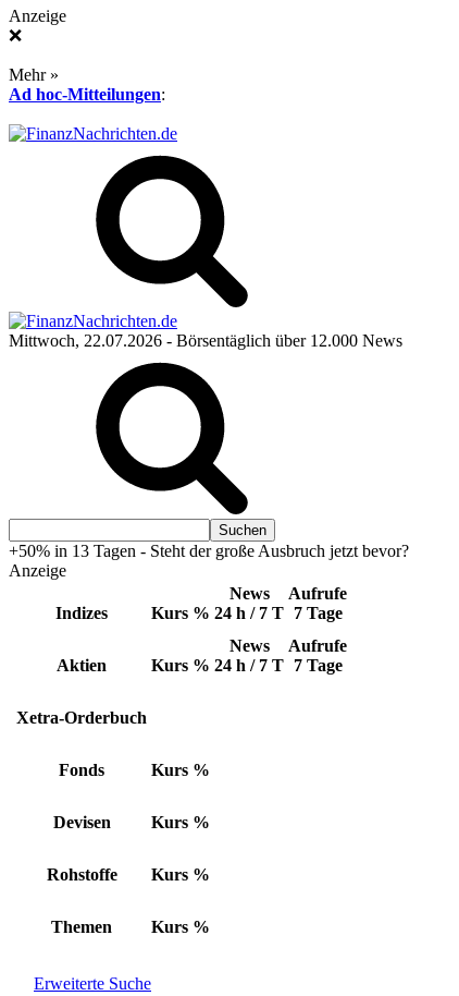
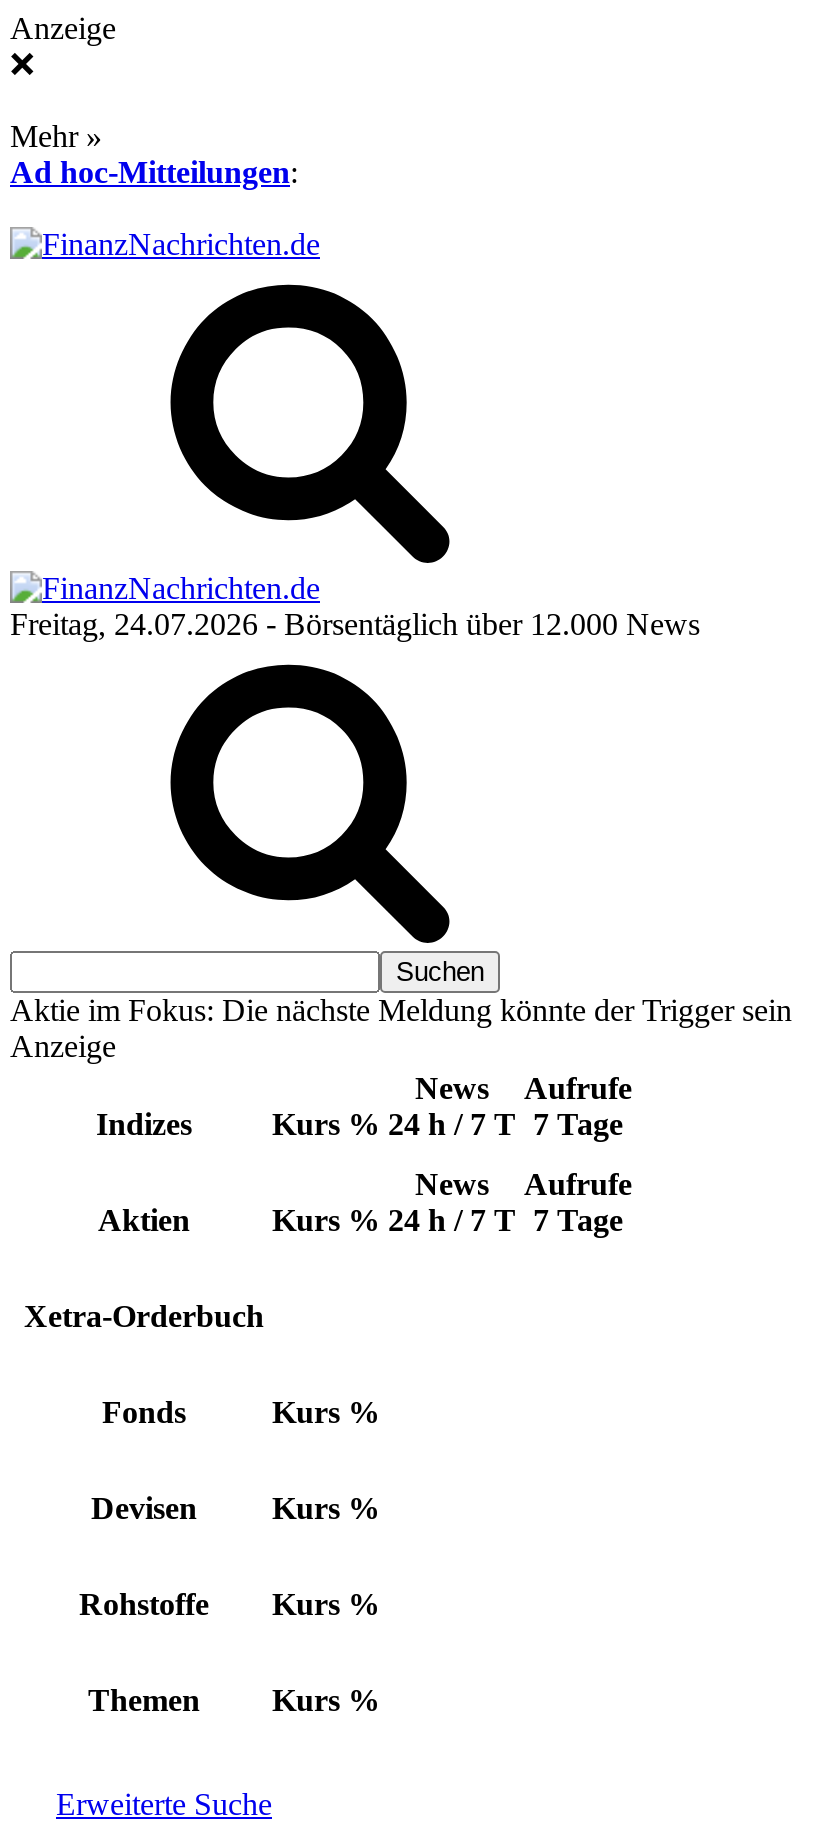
- Mittwoch, 22.07.2026 - Börsentäglich über 12.000 News
+ Freitag, 24.07.2026 - Börsentäglich über 12.000 News

- +50% in 13 Tagen - Steht der große Ausbruch jetzt bevor?
+ Aktie im Fokus: Die nächste Meldung könnte der Trigger sein
